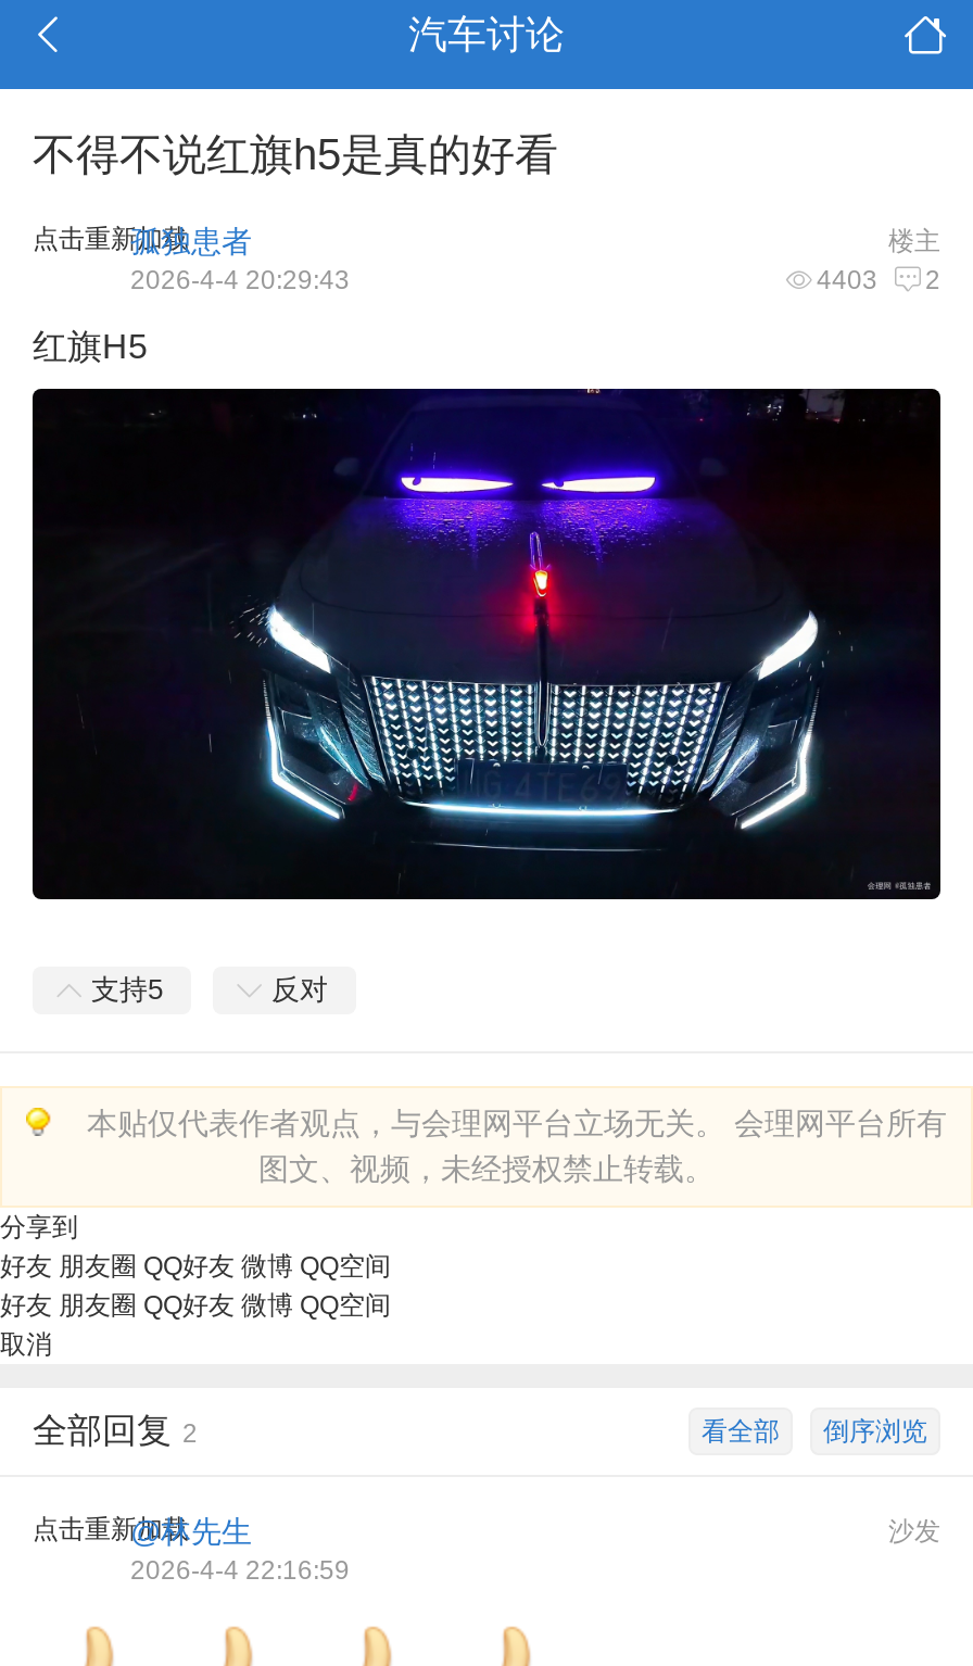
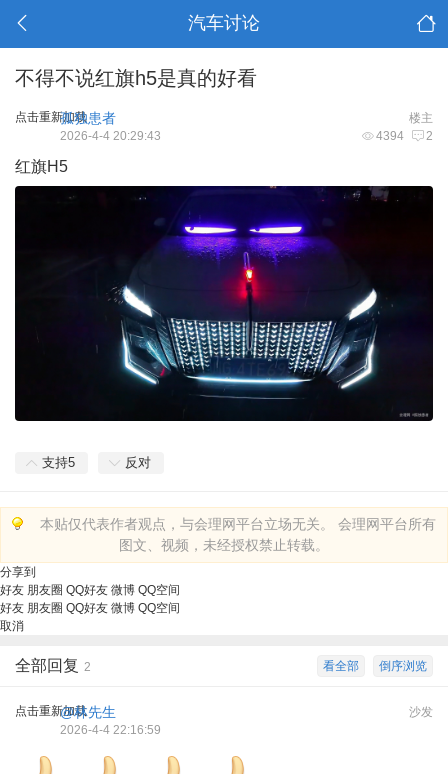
- 4403 2
+ 4394 2
